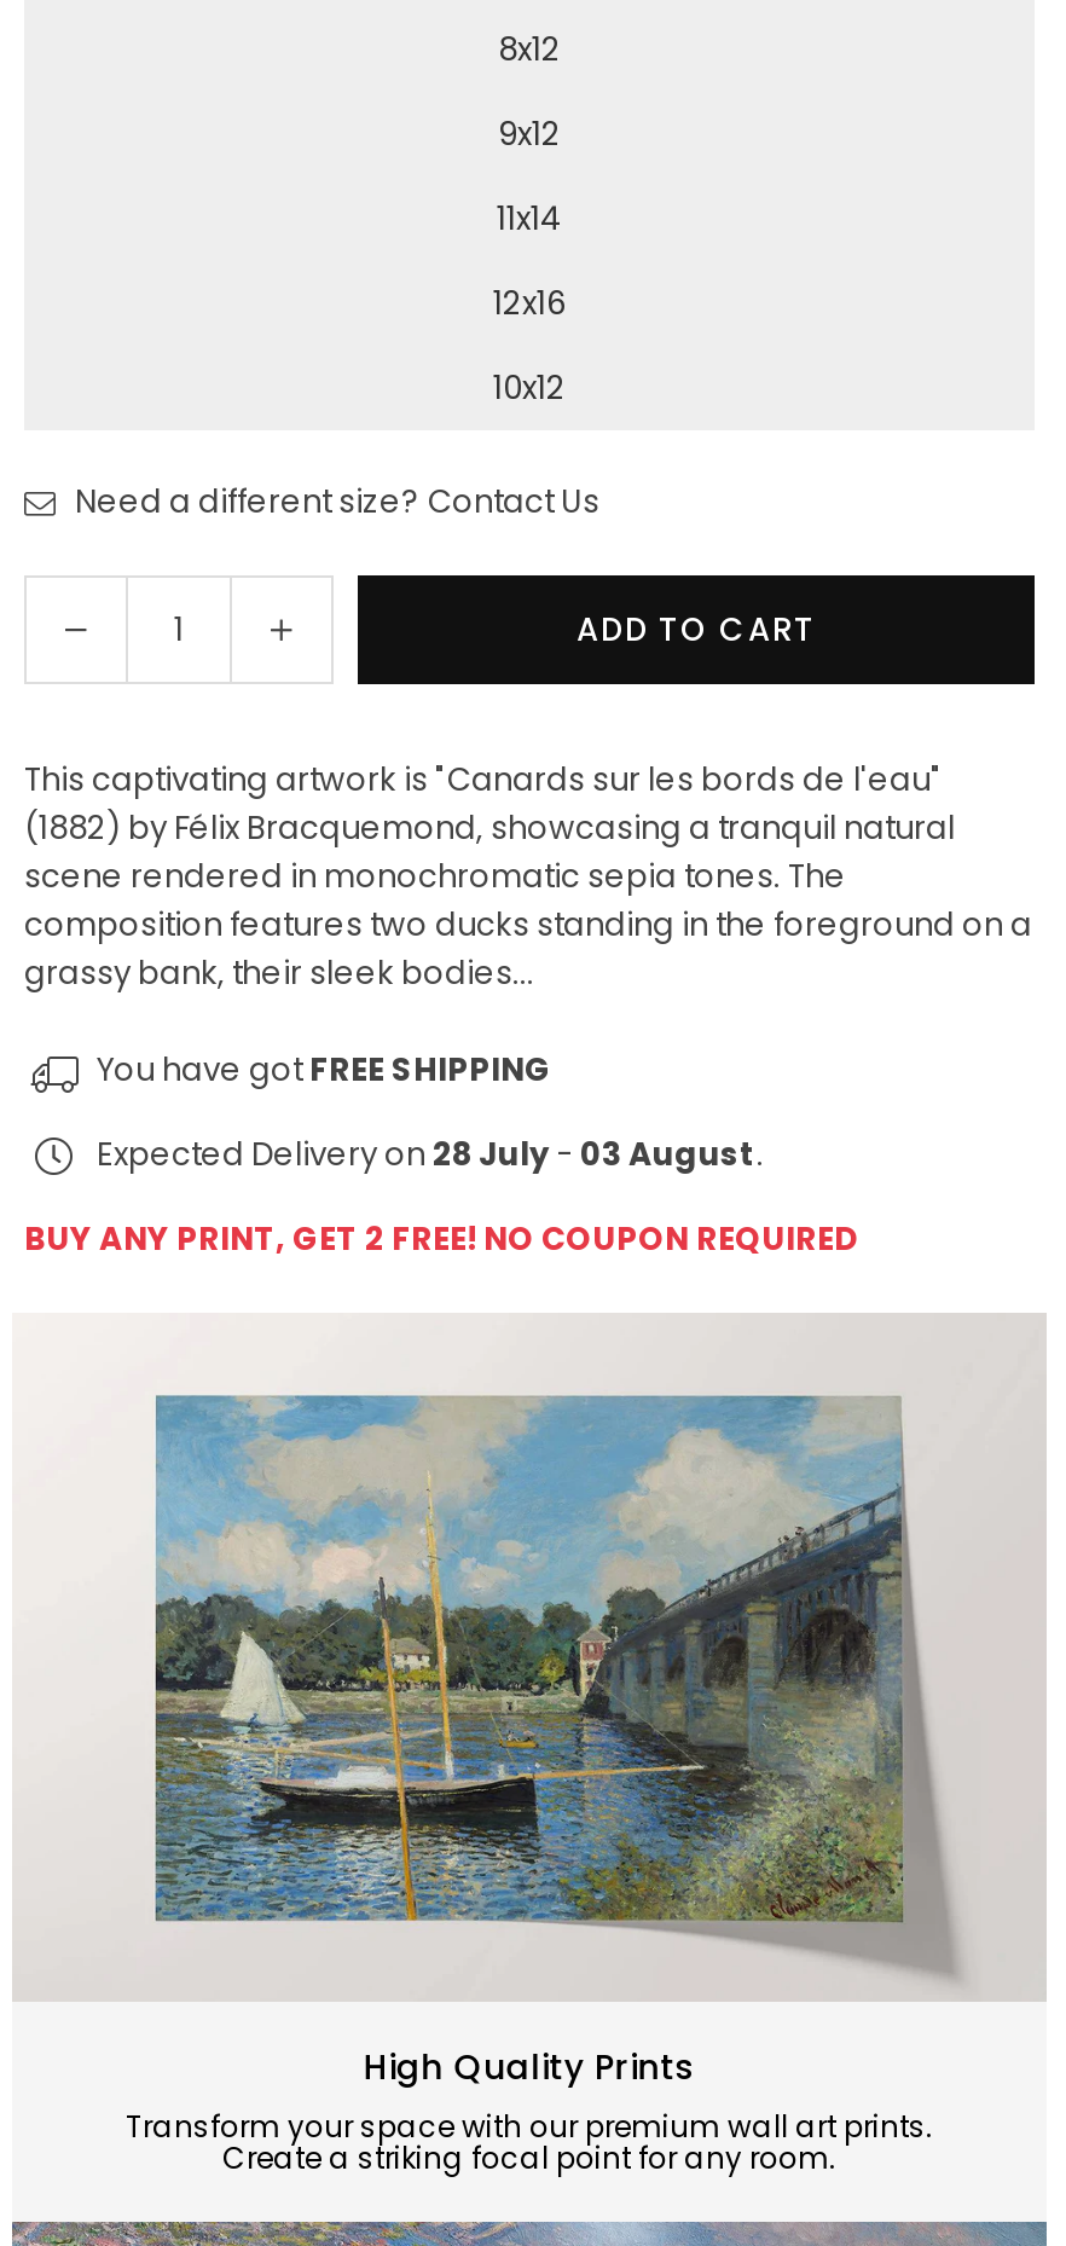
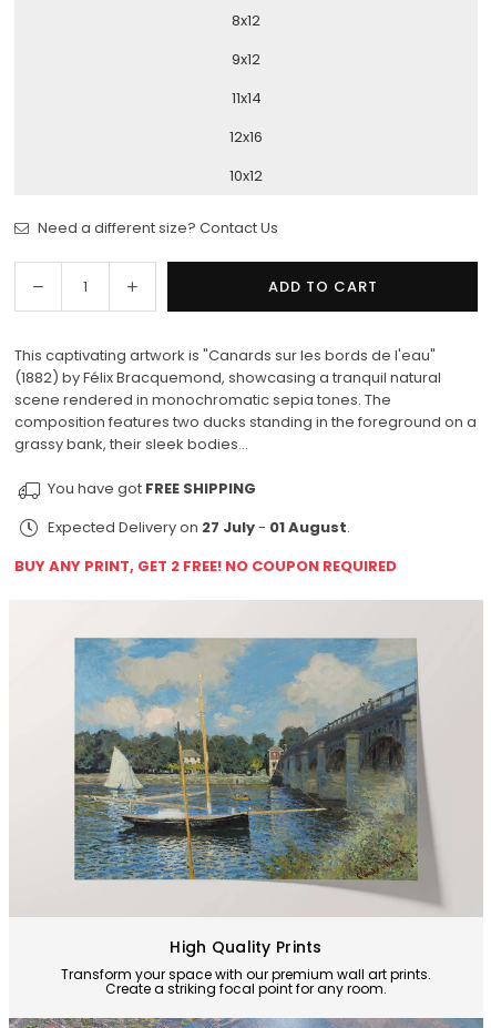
- Expected Delivery on 28 July - 03 August.
+ Expected Delivery on 27 July - 01 August.
